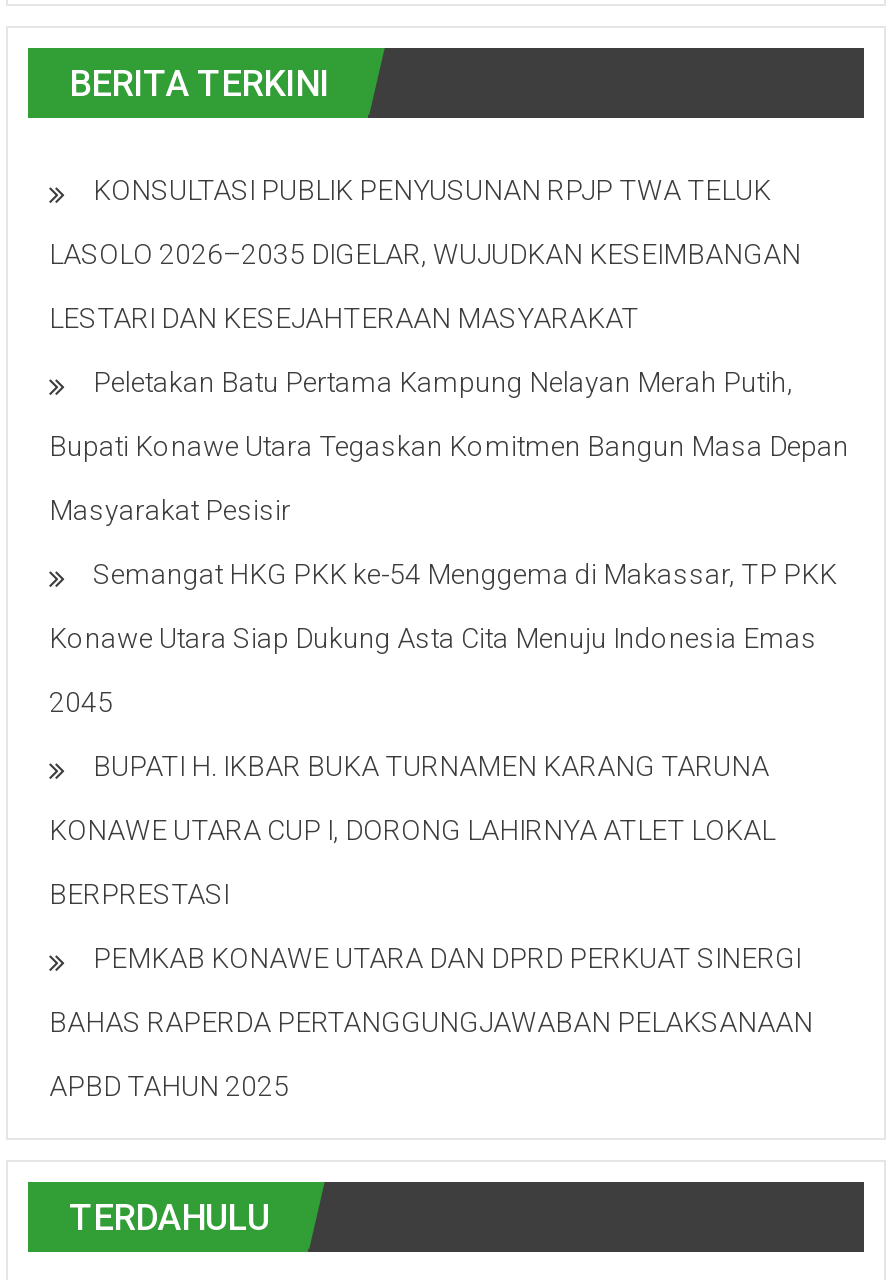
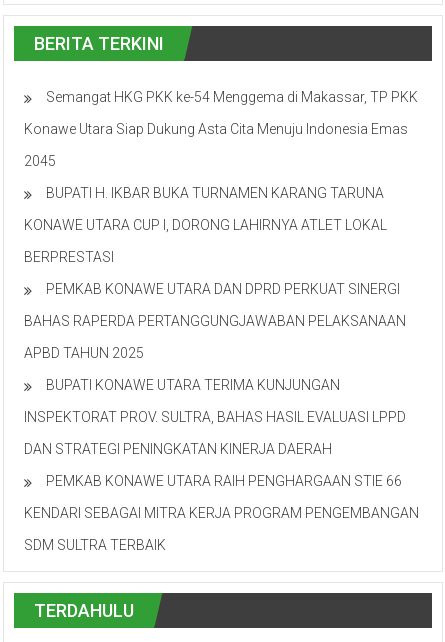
- KONSULTASI PUBLIK PENYUSUNAN RPJP TWA TELUK
- LASOLO 2026–2035 DIGELAR, WUJUDKAN KESEIMBANGAN
- LESTARI DAN KESEJAHTERAAN MASYARAKAT
- Peletakan Batu Pertama Kampung Nelayan Merah Putih,
- Bupati Konawe Utara Tegaskan Komitmen Bangun Masa Depan
- Masyarakat Pesisir

moved up: Semangat HKG PKK ke-54 Menggema di Makassar, TP PKK | Konawe Utara Siap Dukung Asta Cita Menuju Indonesia Emas | 2045 | ... | BAHAS RAPERDA PERTANGGUNGJAWABAN PELAKSANAAN | APBD TAHUN 2025

+ BUPATI KONAWE UTARA TERIMA KUNJUNGAN
+ INSPEKTORAT PROV. SULTRA, BAHAS HASIL EVALUASI LPPD
+ DAN STRATEGI PENINGKATAN KINERJA DAERAH
+ PEMKAB KONAWE UTARA RAIH PENGHARGAAN STIE 66
+ KENDARI SEBAGAI MITRA KERJA PROGRAM PENGEMBANGAN
+ SDM SULTRA TERBAIK
